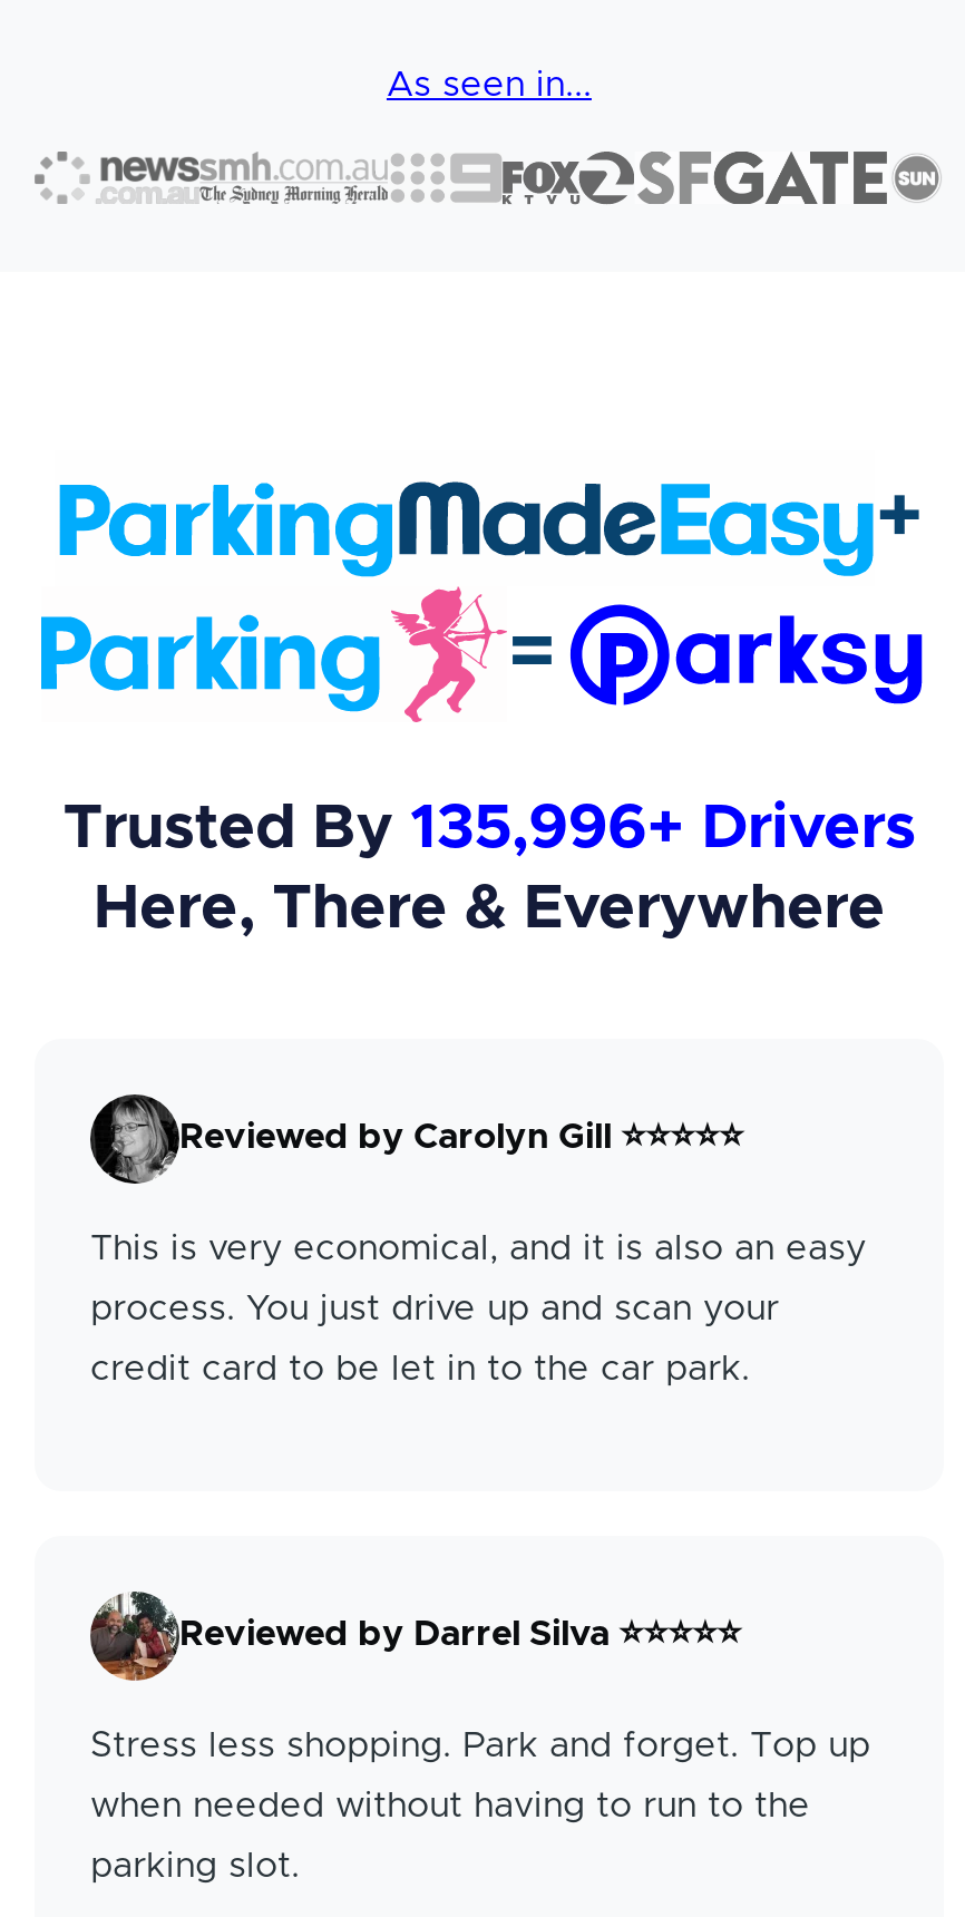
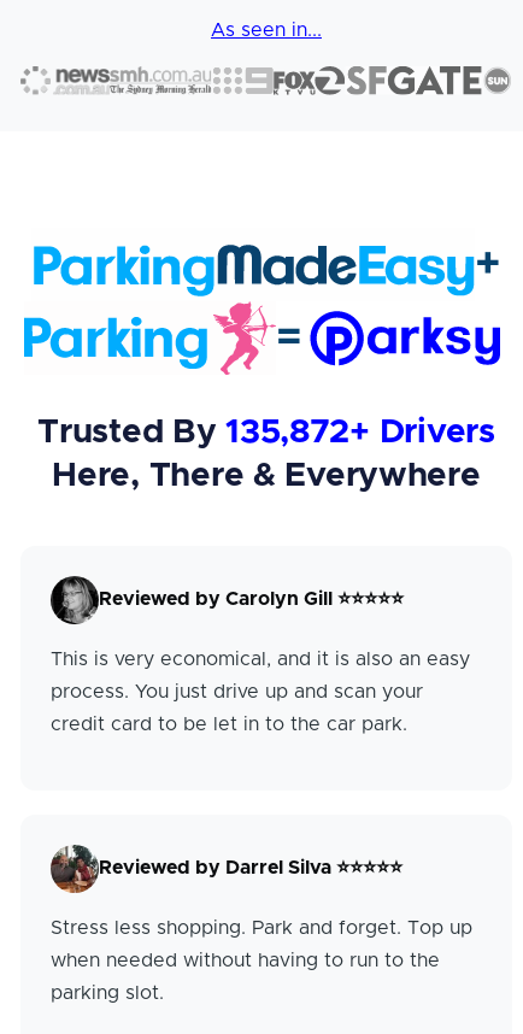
- Trusted By 135,996+ Drivers
+ Trusted By 135,872+ Drivers
